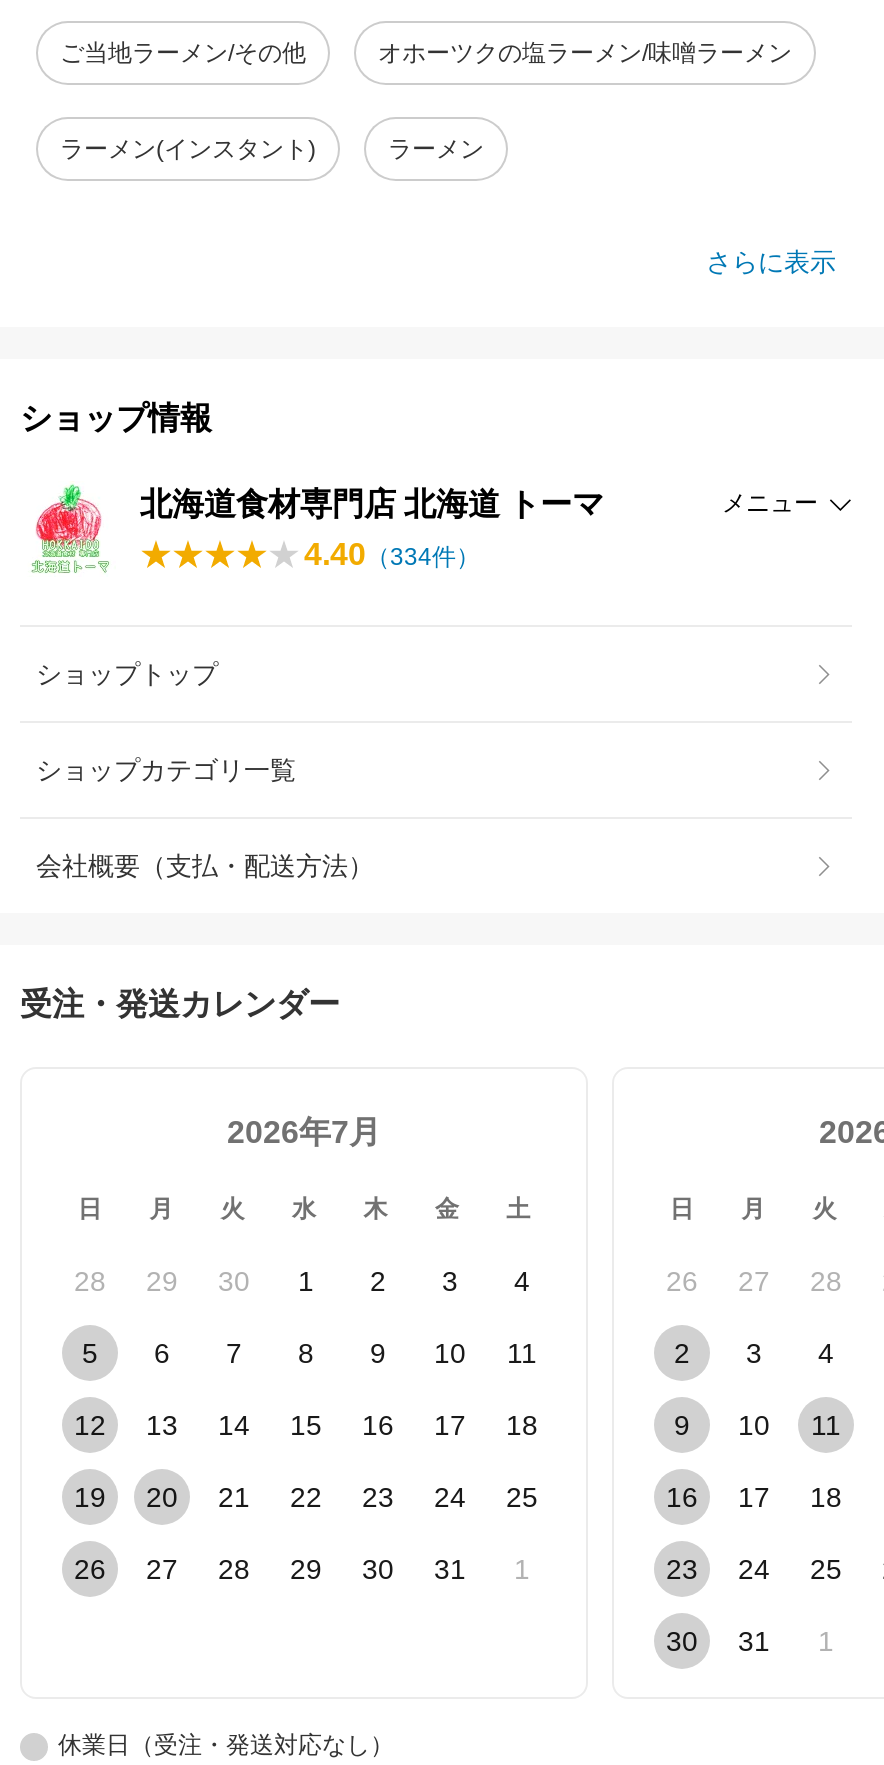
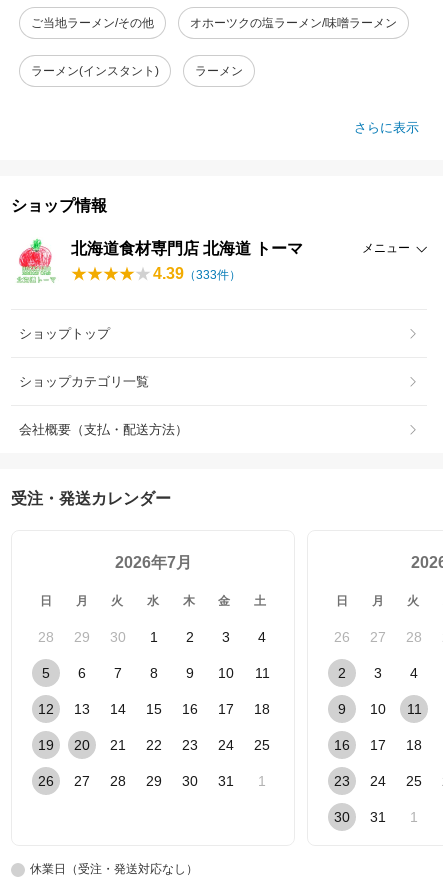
- 4.40（334件）
+ 4.39（333件）
